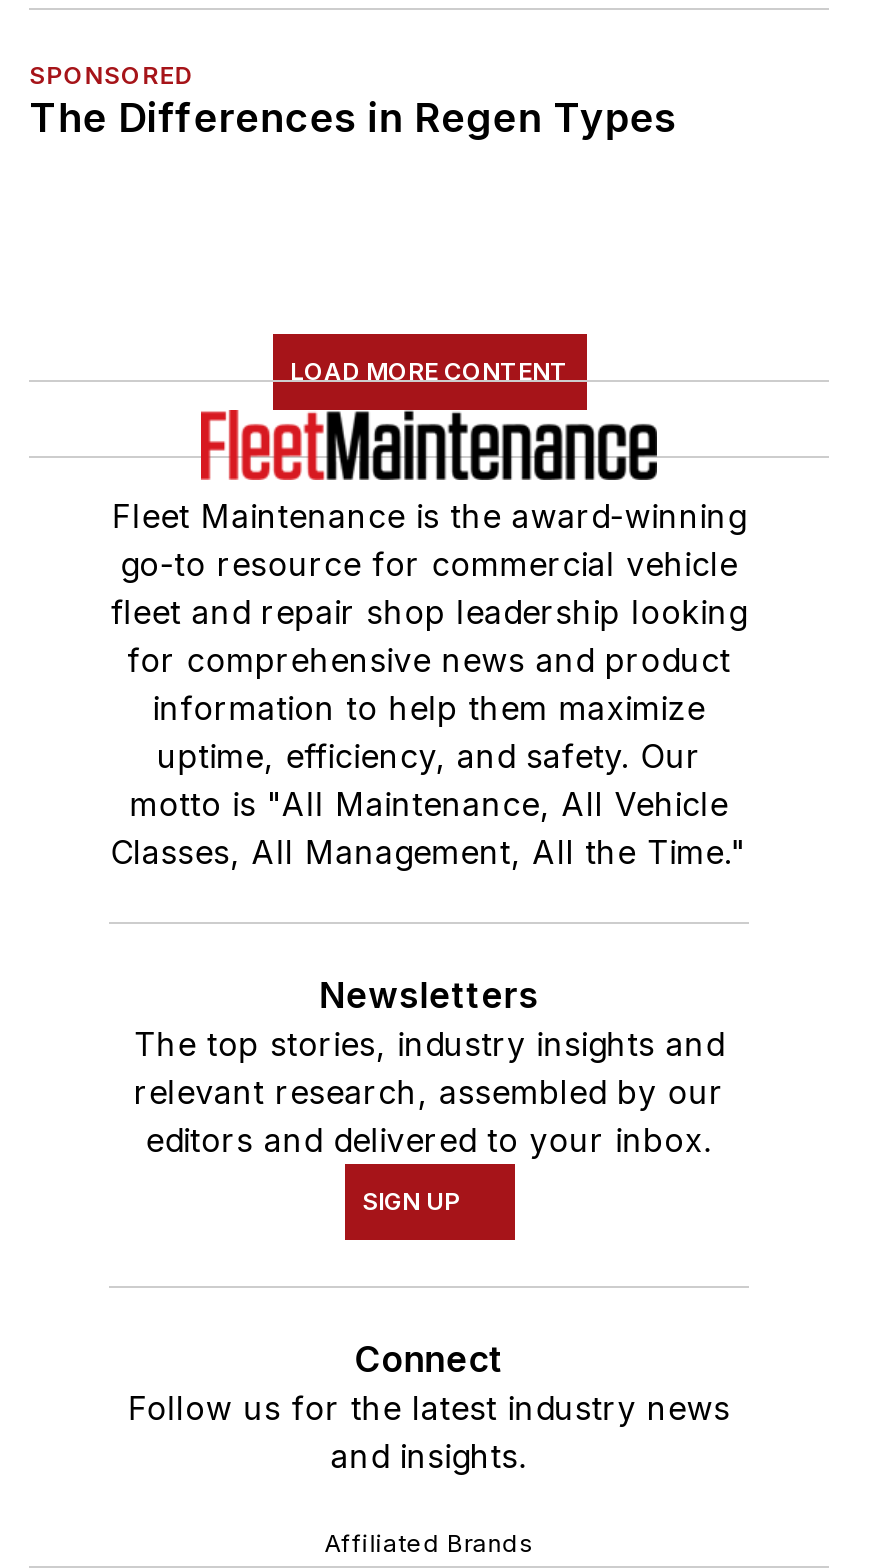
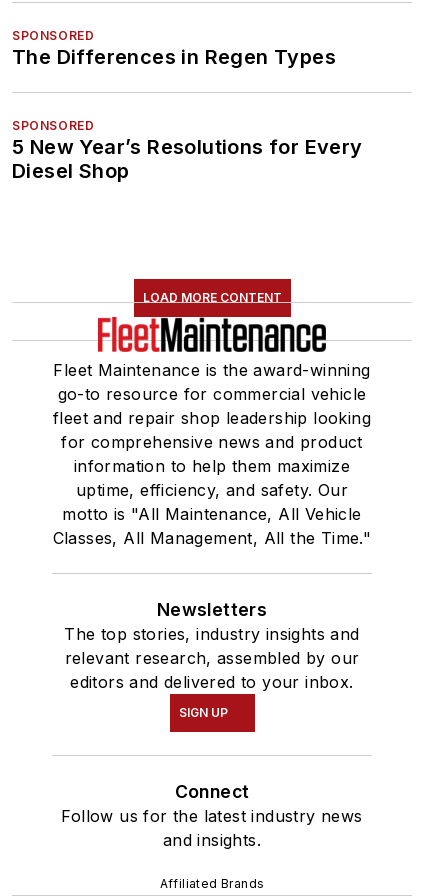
+ SPONSORED
+ 5 New Year’s Resolutions for Every
+ Diesel Shop
